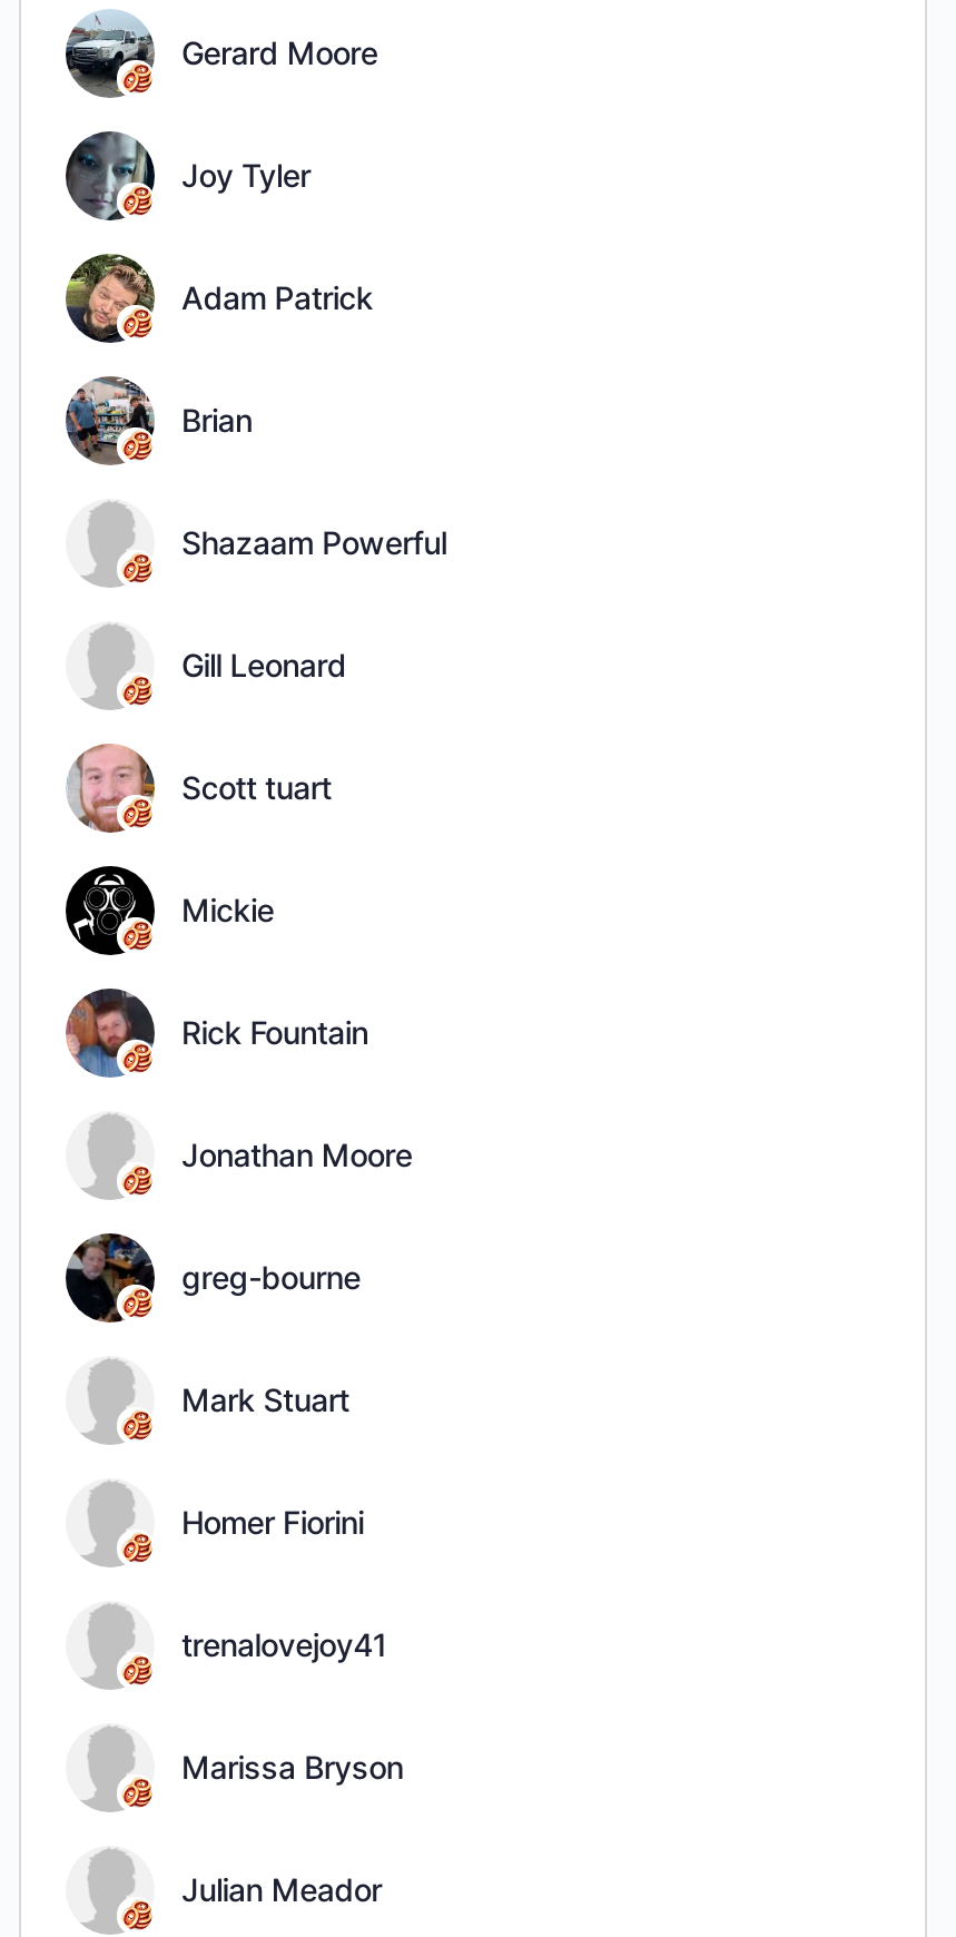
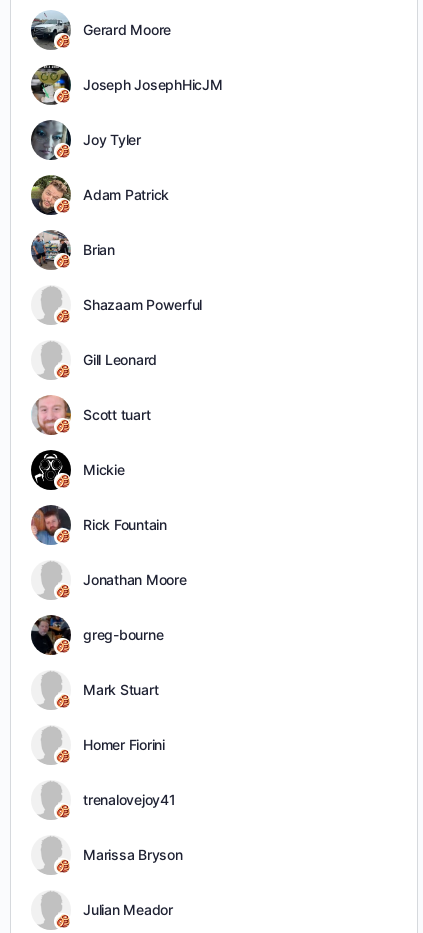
+ [image]
+ Joseph JosephHicJM
